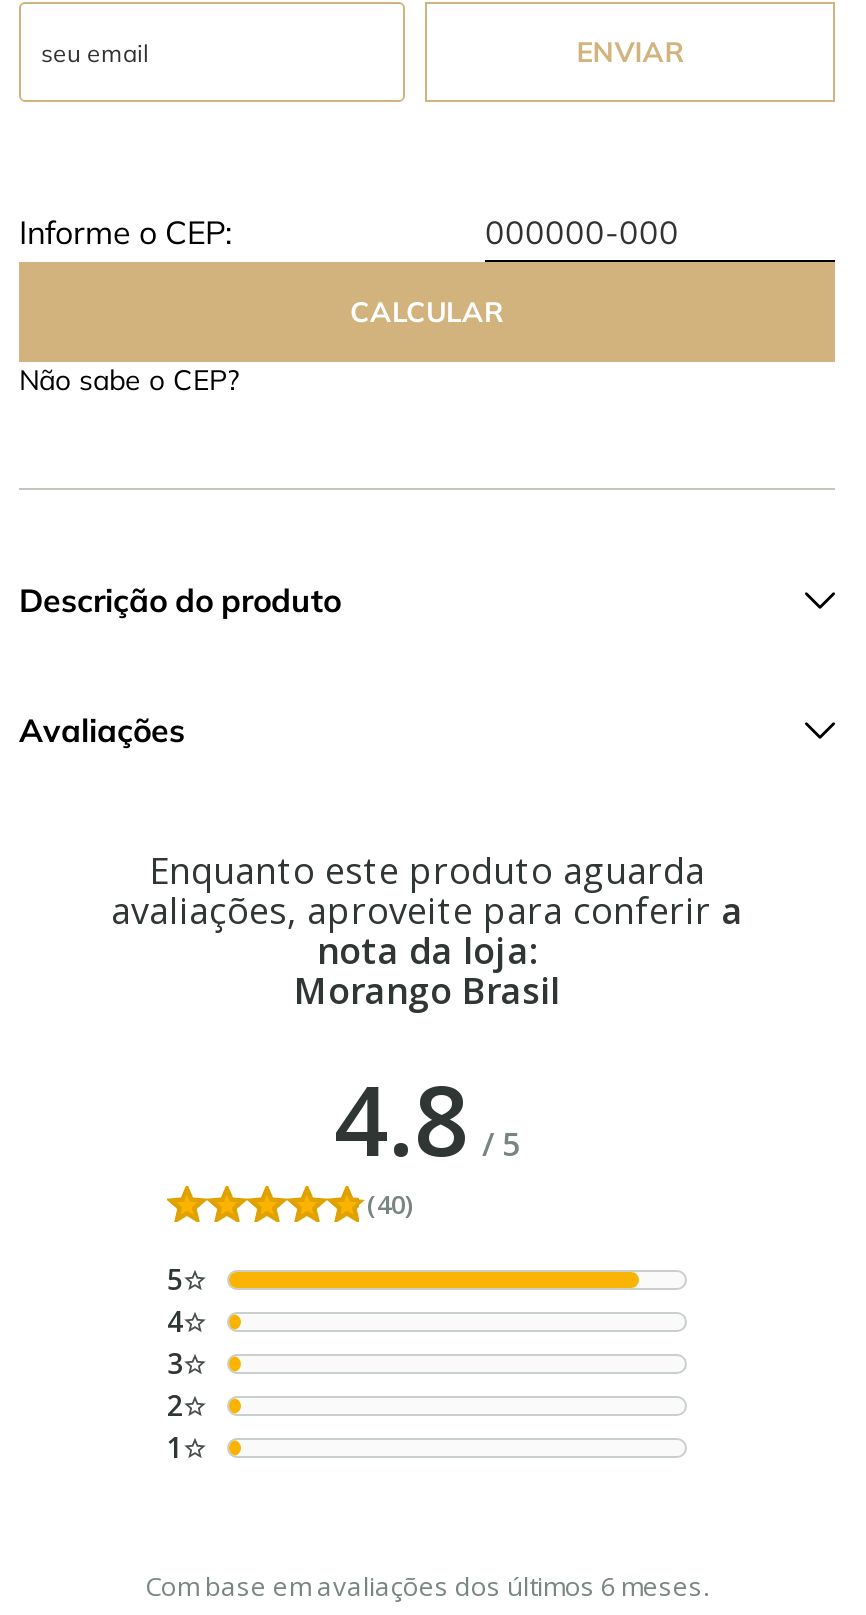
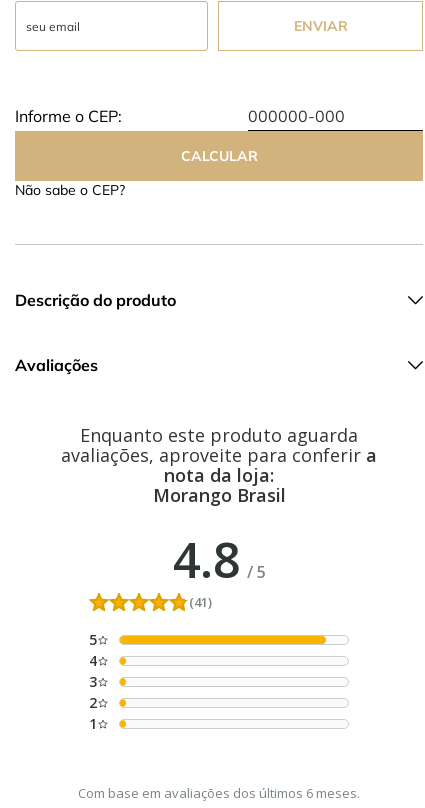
- (40)
+ (41)
